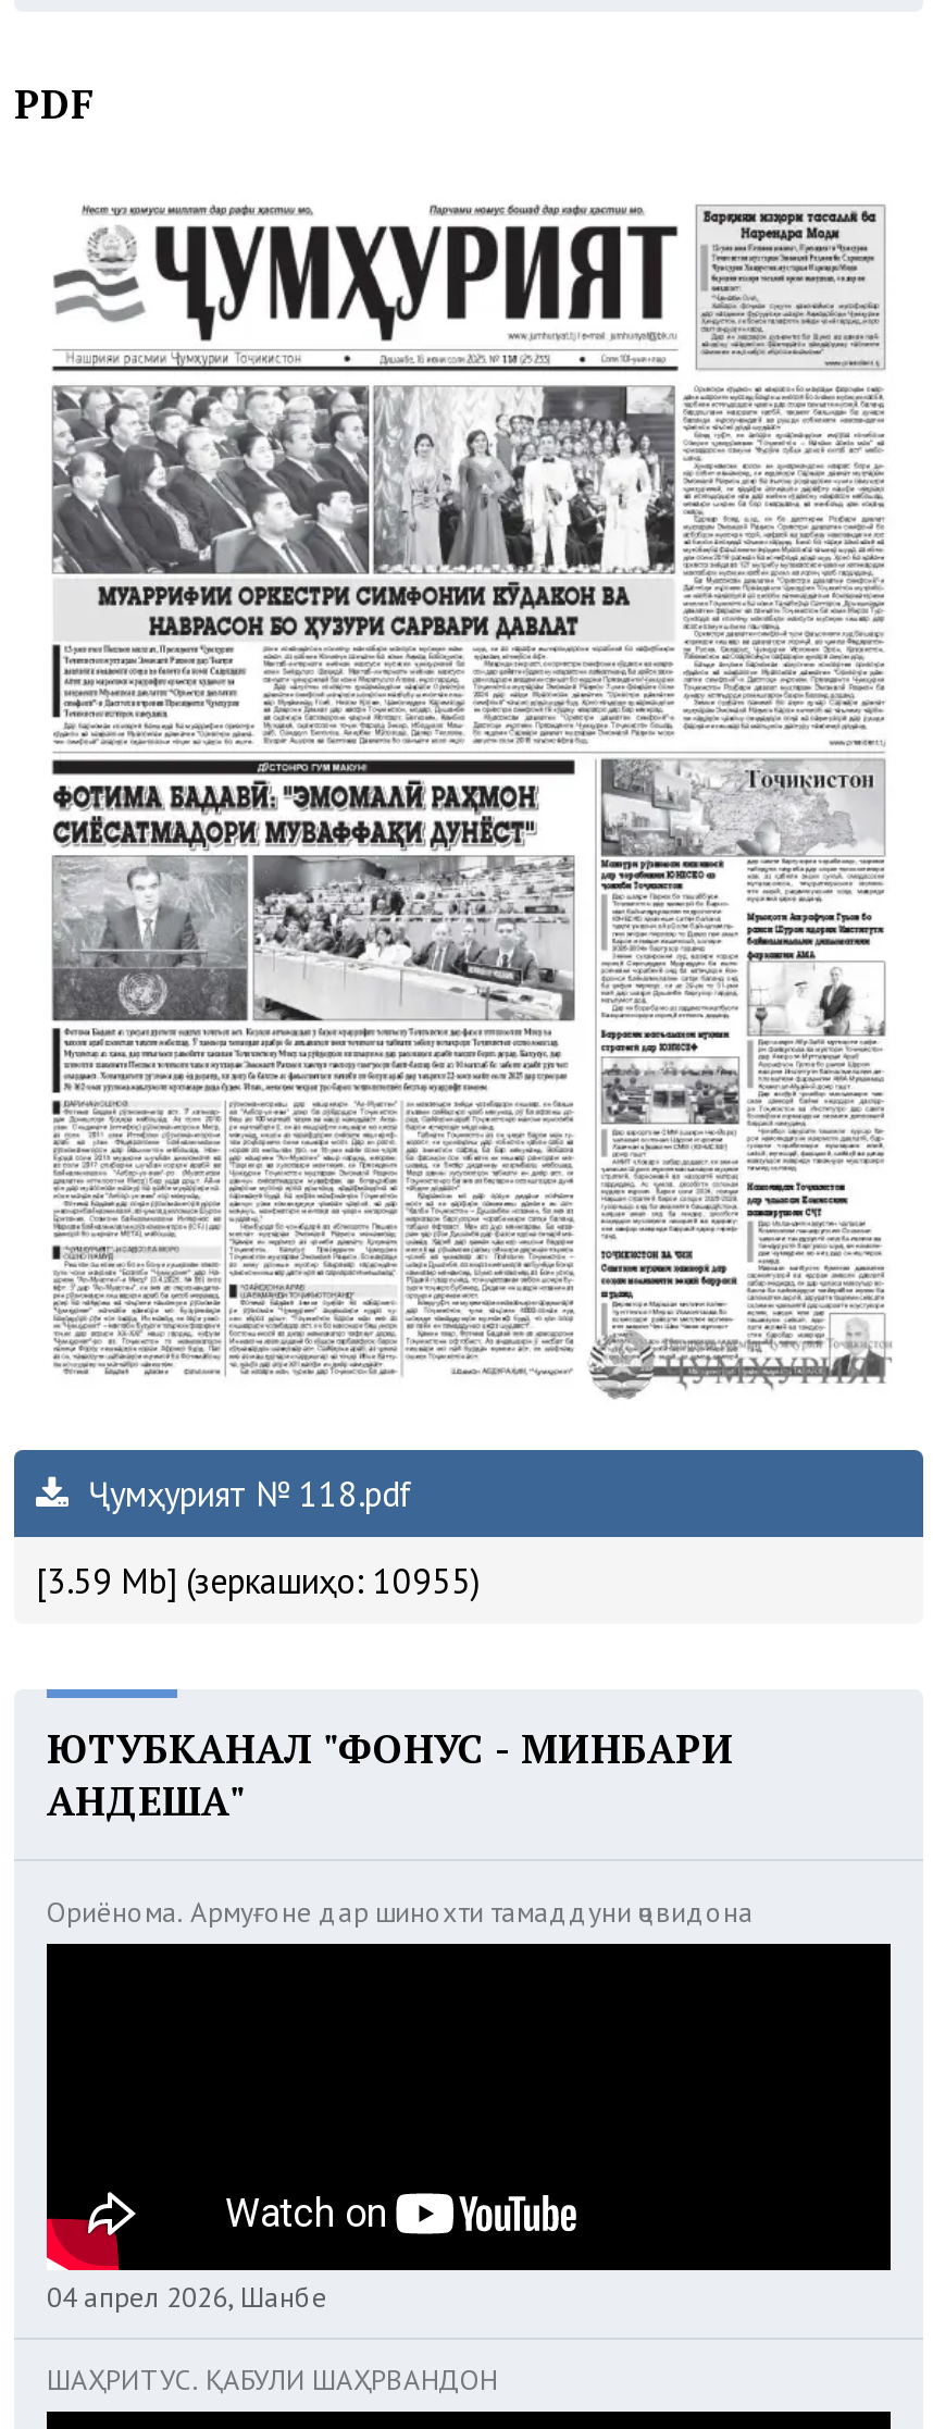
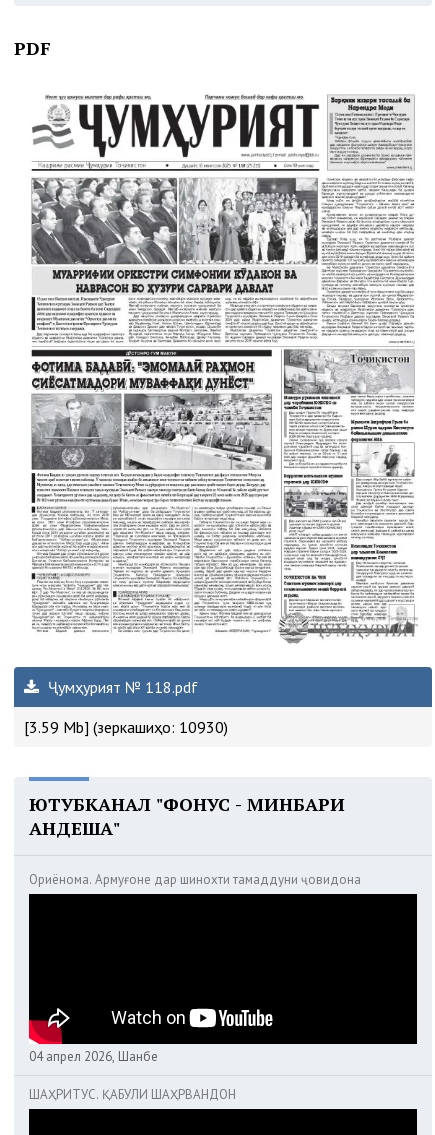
- [3.59 Mb] (зеркашиҳо: 10955)
+ [3.59 Mb] (зеркашиҳо: 10930)
